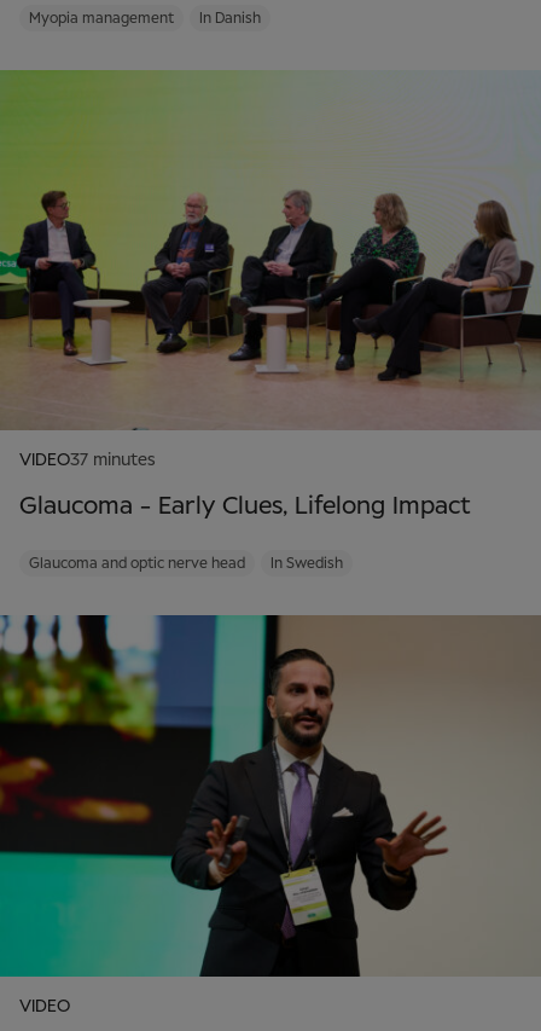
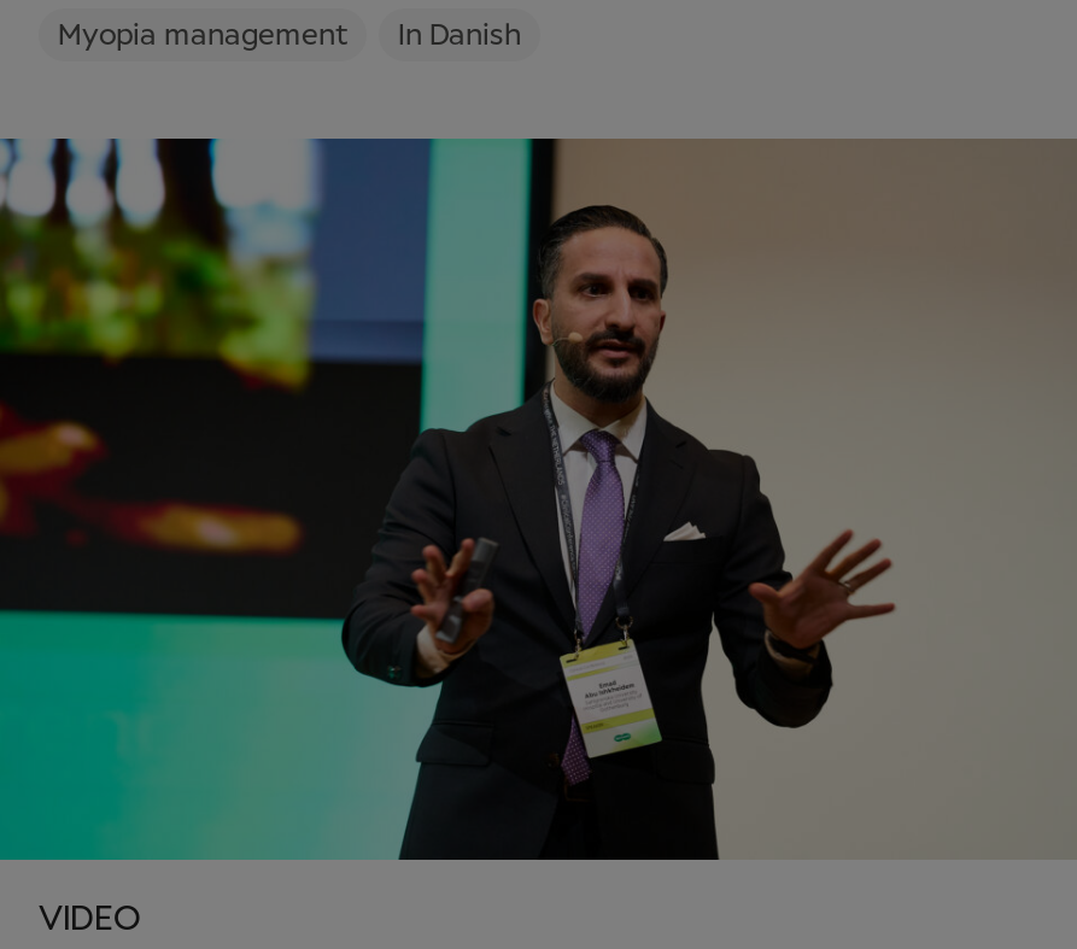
- [image]
- VIDEO37 minutes
- Glaucoma - Early Clues, Lifelong Impact
- Glaucoma and optic nerve head
- In Swedish
